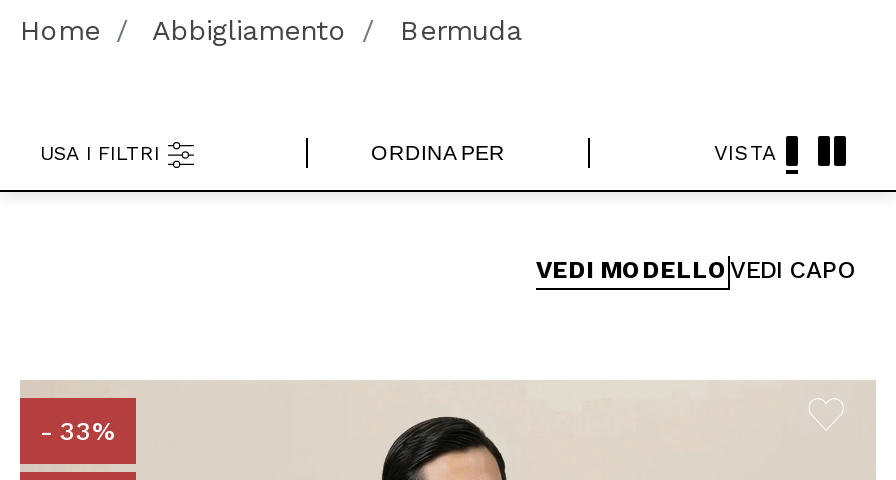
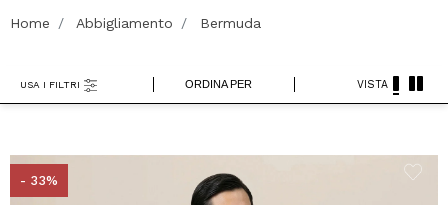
- VEDI MODELLOVEDI CAPO
